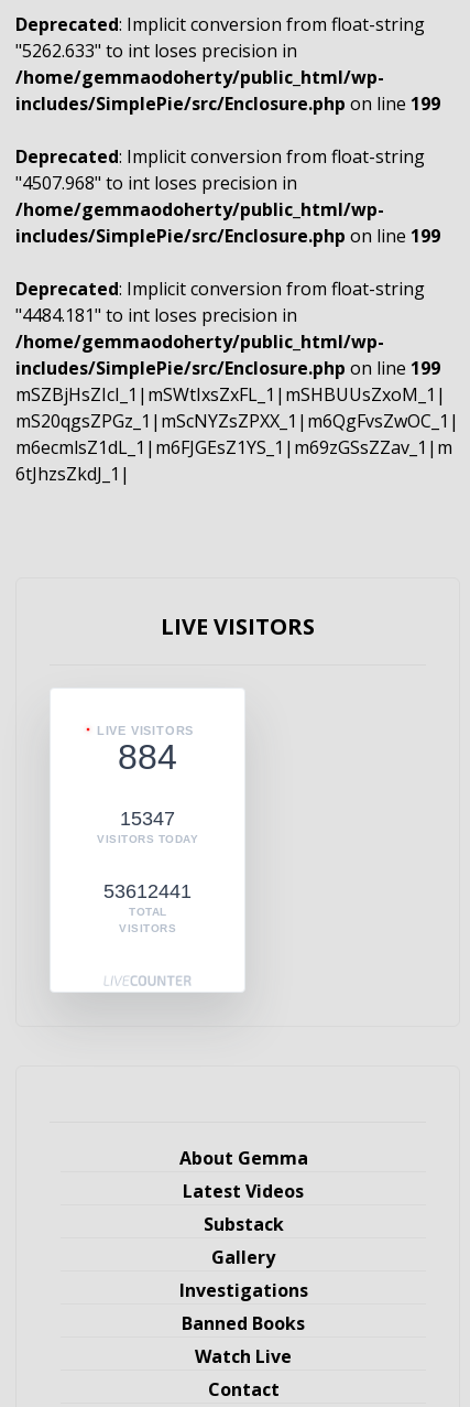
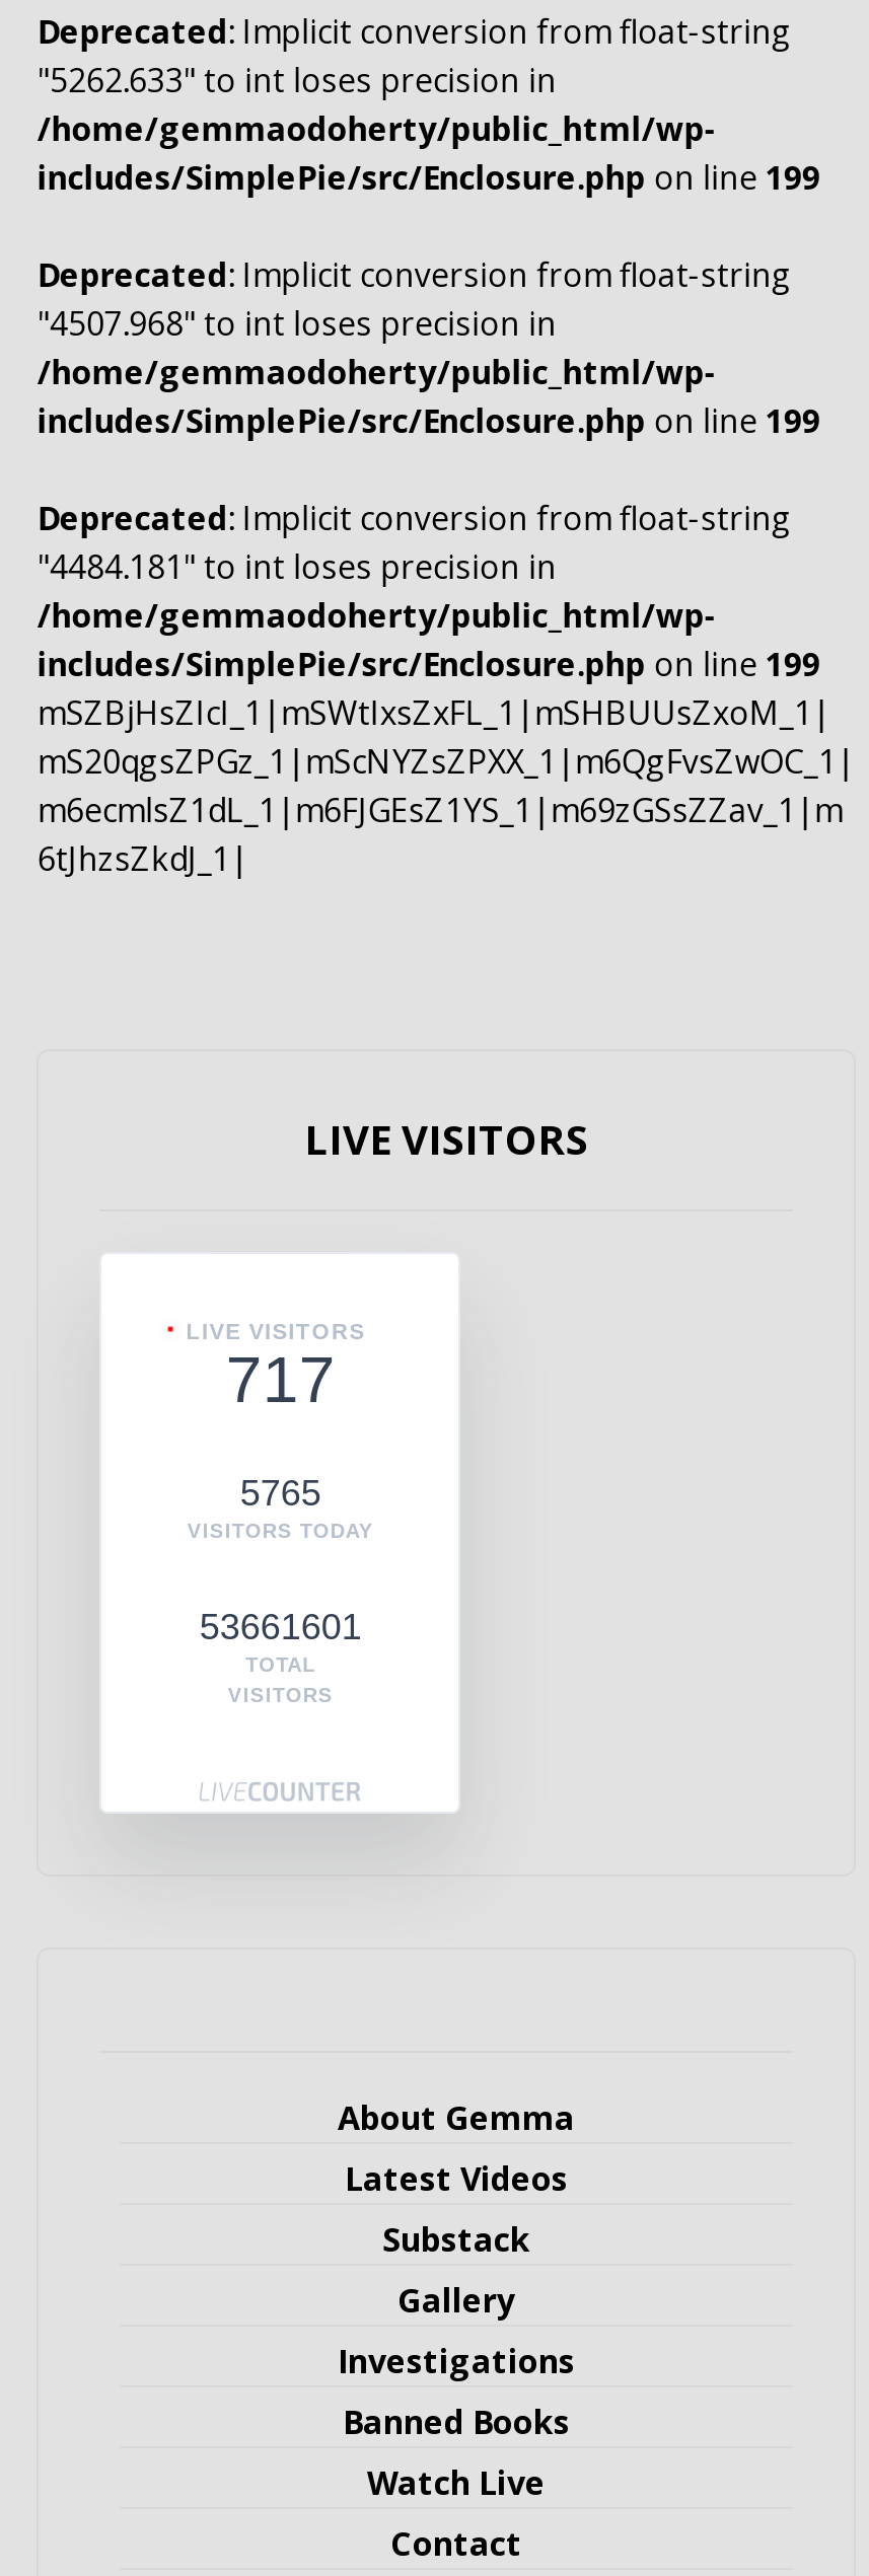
- 884
+ 717

- 15347
+ 5765

- 53612441
+ 53661601
